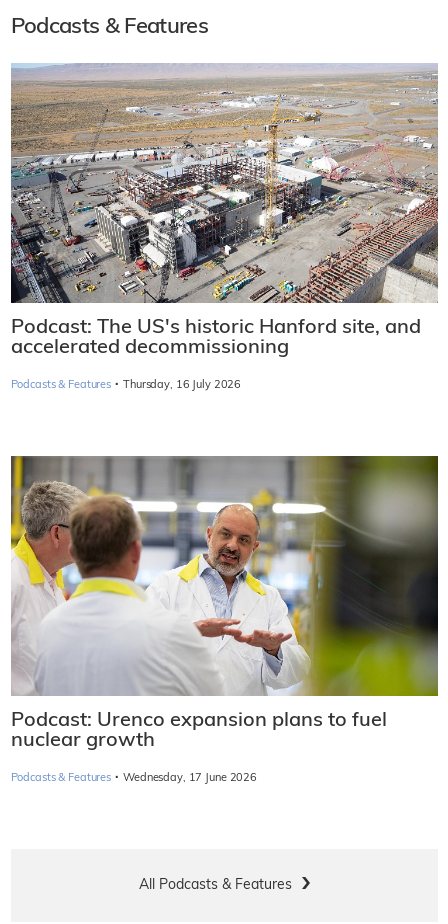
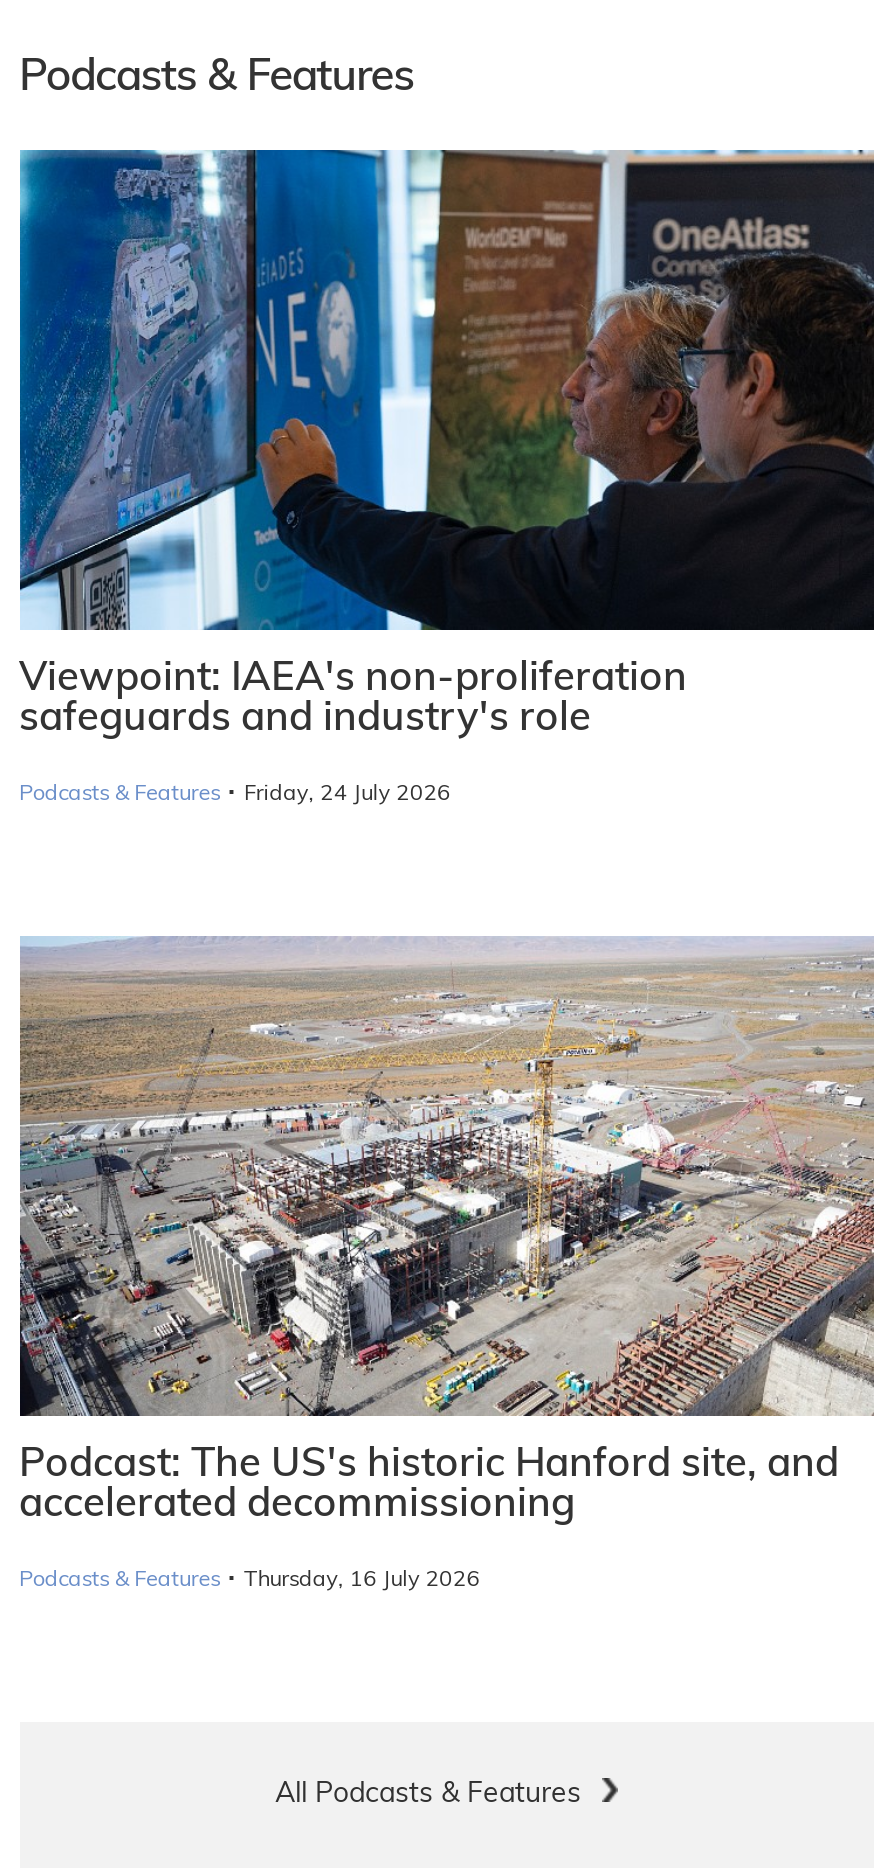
+ [image]
+ Viewpoint: IAEA's non-proliferation
+ safeguards and industry's role
+ Podcasts & Features · Friday, 24 July 2026

moved down: [image] | Podcast: The US's historic Hanford site, and | accelerated decommissioning | Podcasts & Features · Thursday, 16 July 2026

- [image]
- Podcast: Urenco expansion plans to fuel
- nuclear growth
- Podcasts & Features · Wednesday, 17 June 2026
